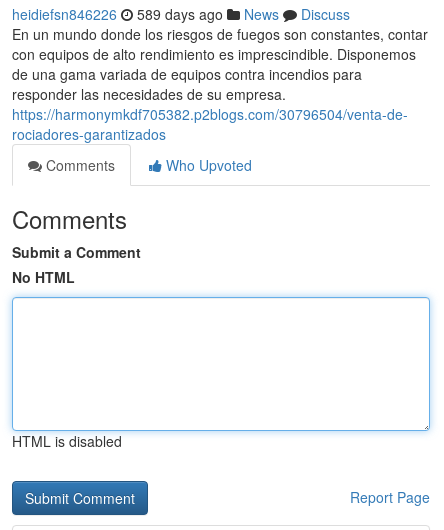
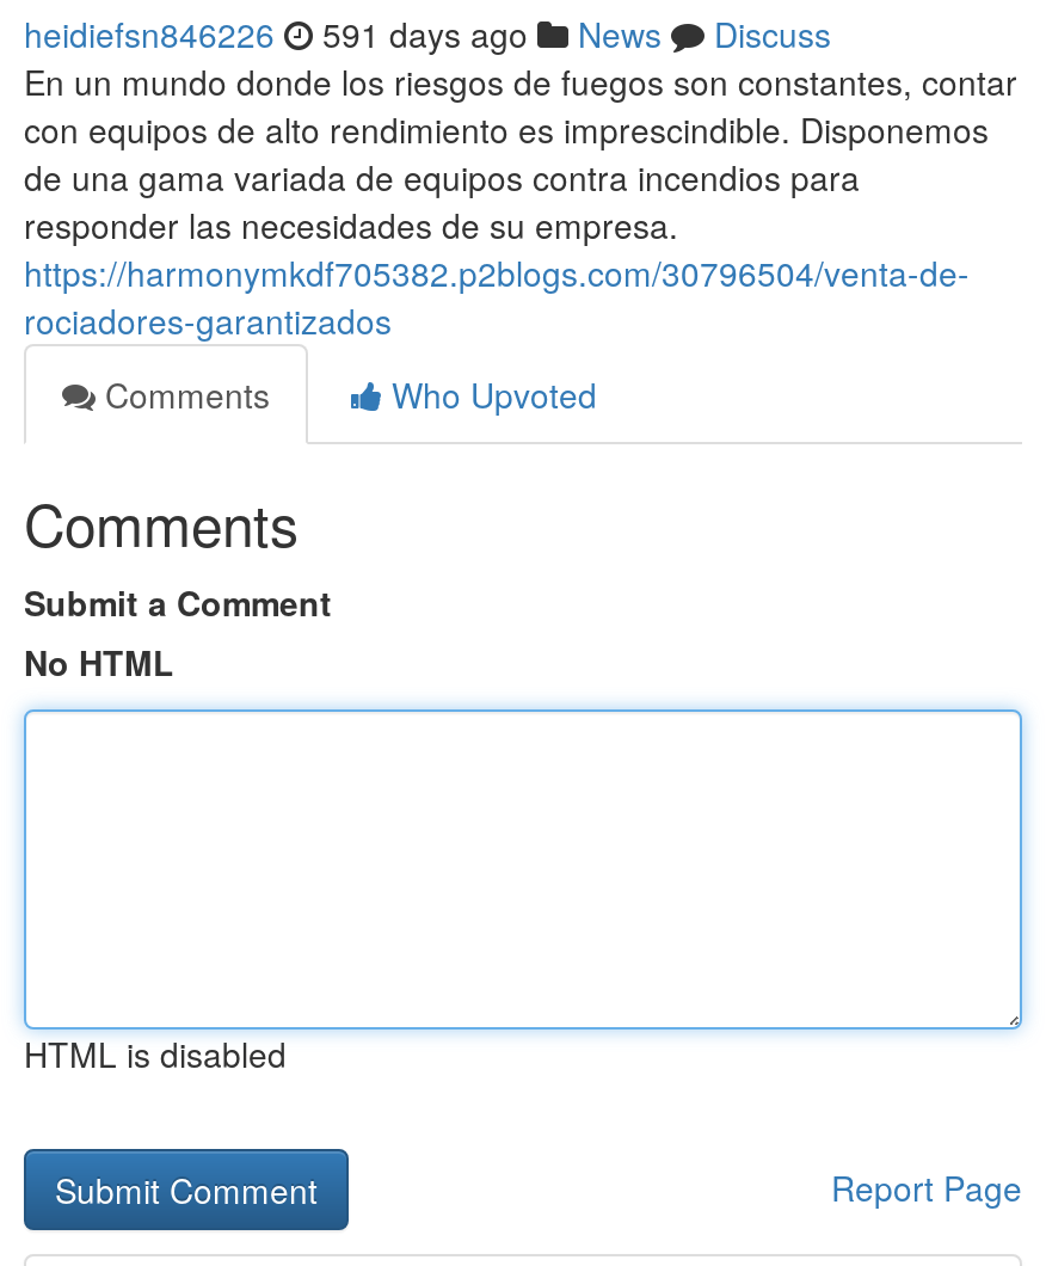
- heidiefsn846226 589 days ago News Discuss
+ heidiefsn846226 591 days ago News Discuss
